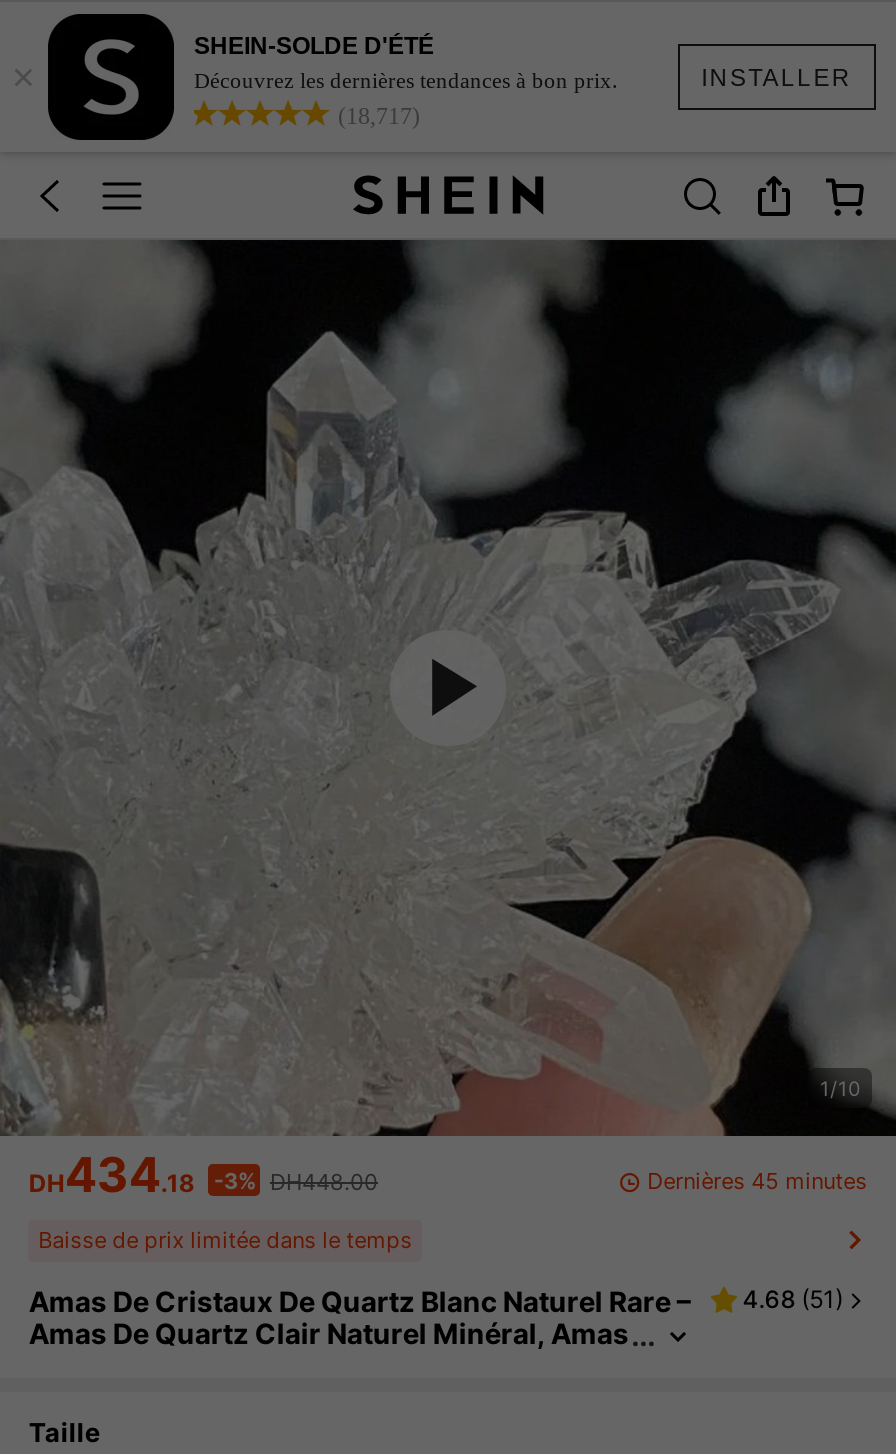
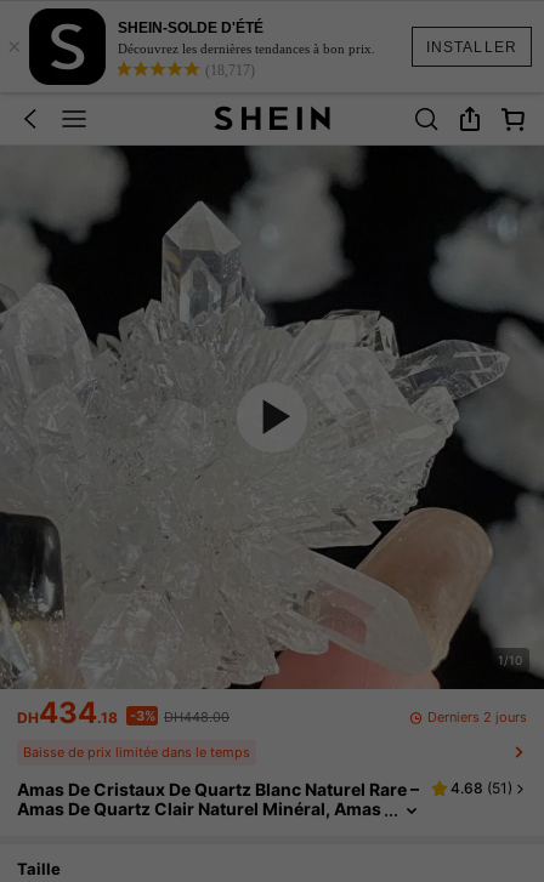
- Dernières 45 minutes
+ Derniers 2 jours
